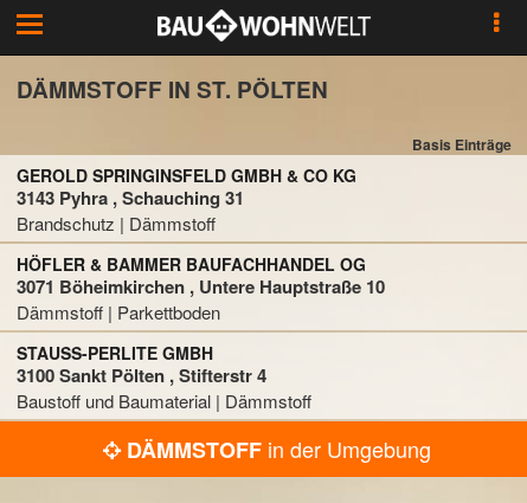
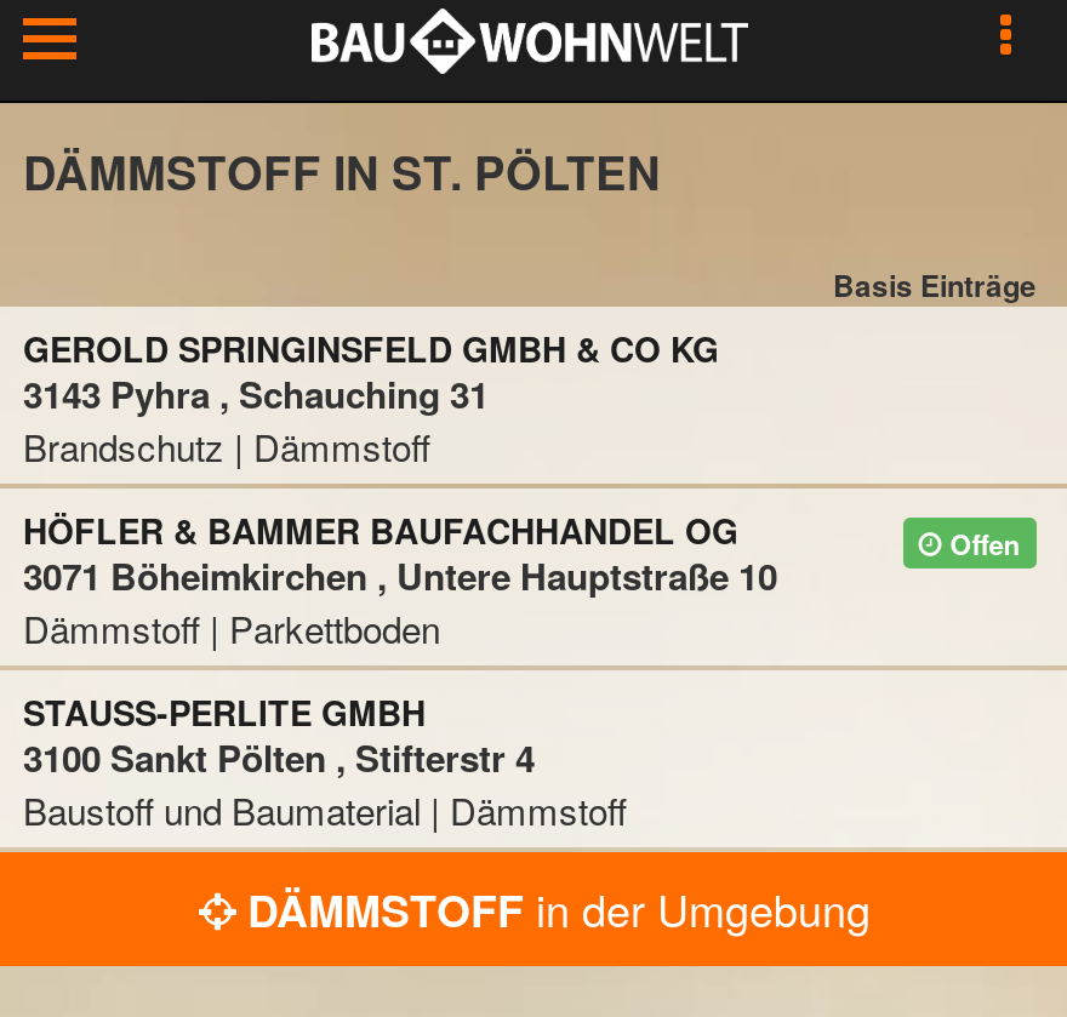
+ Offen
